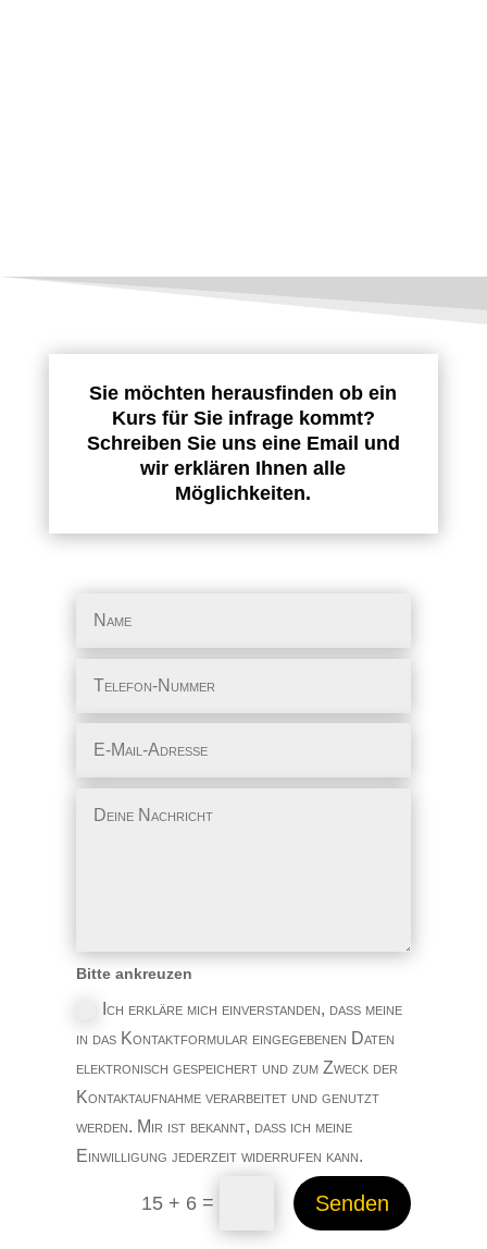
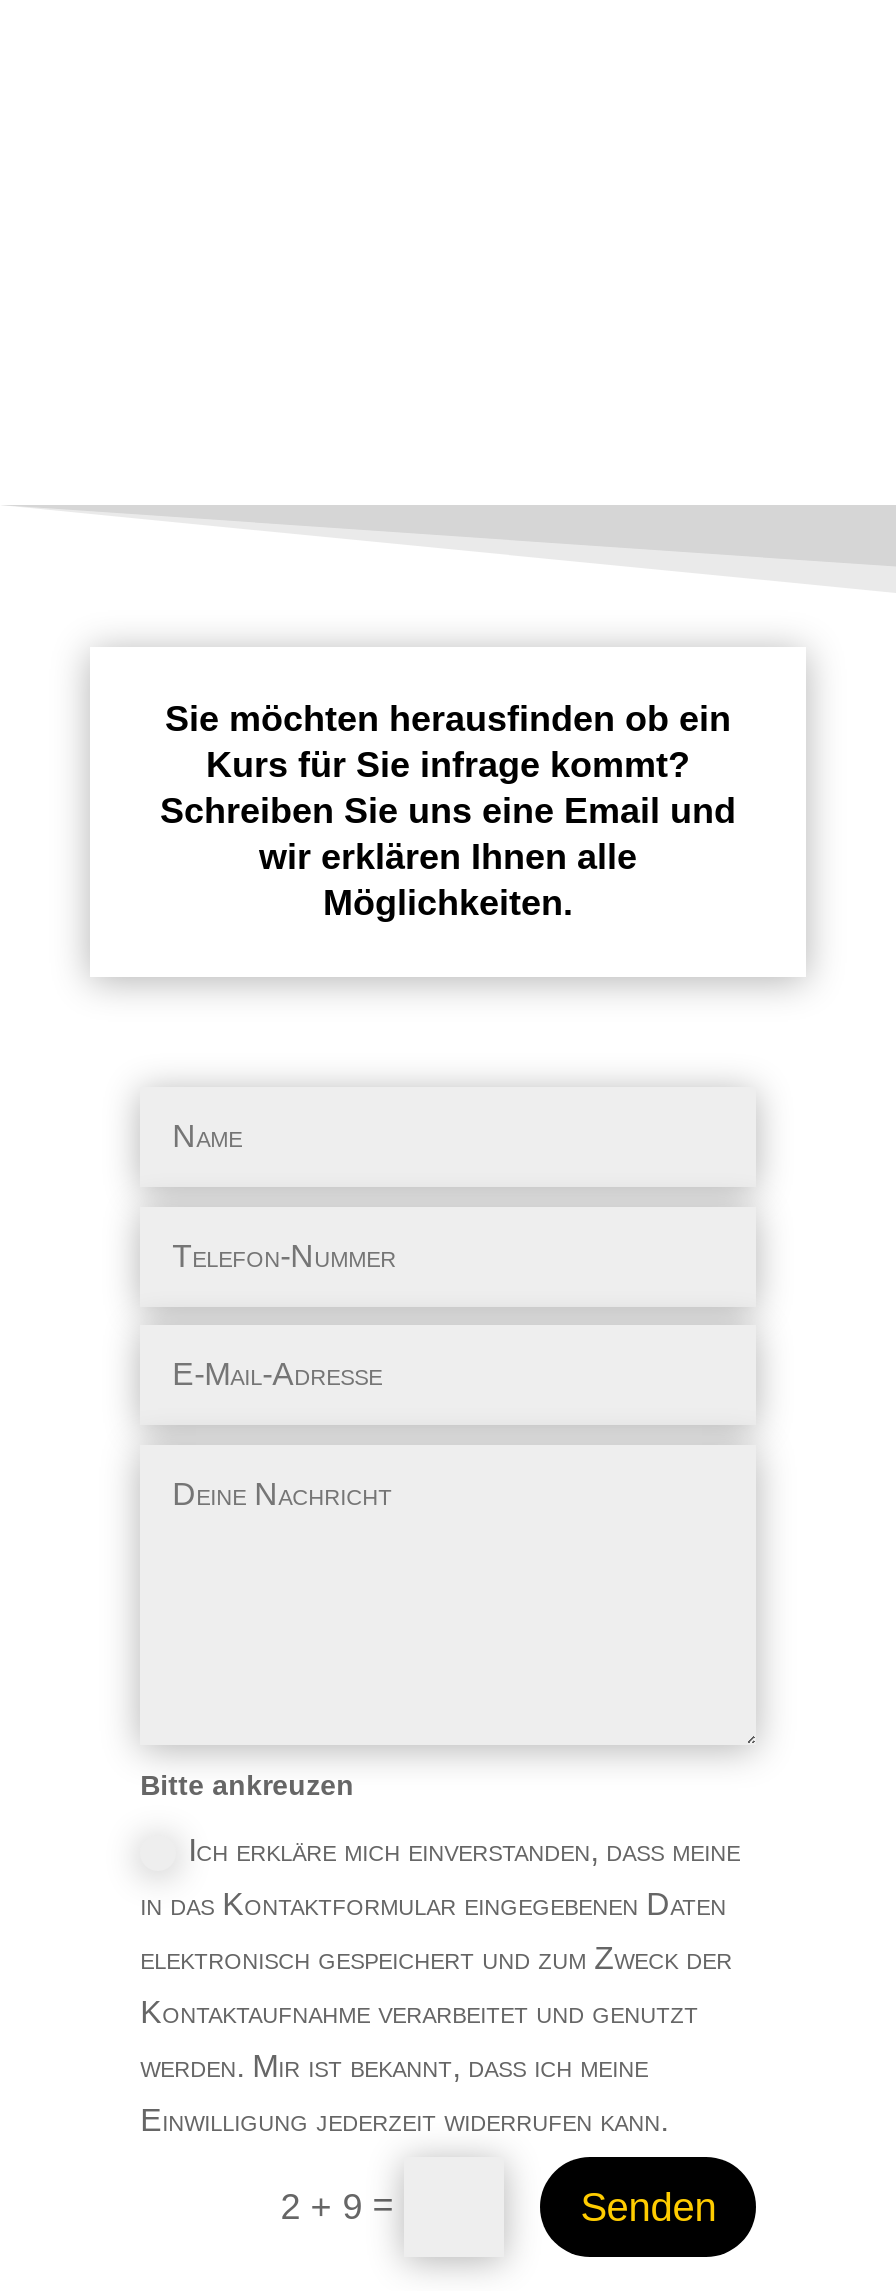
- 15 + 6 =
+ 2 + 9 =
